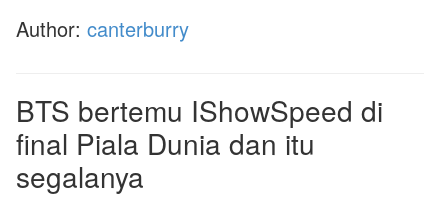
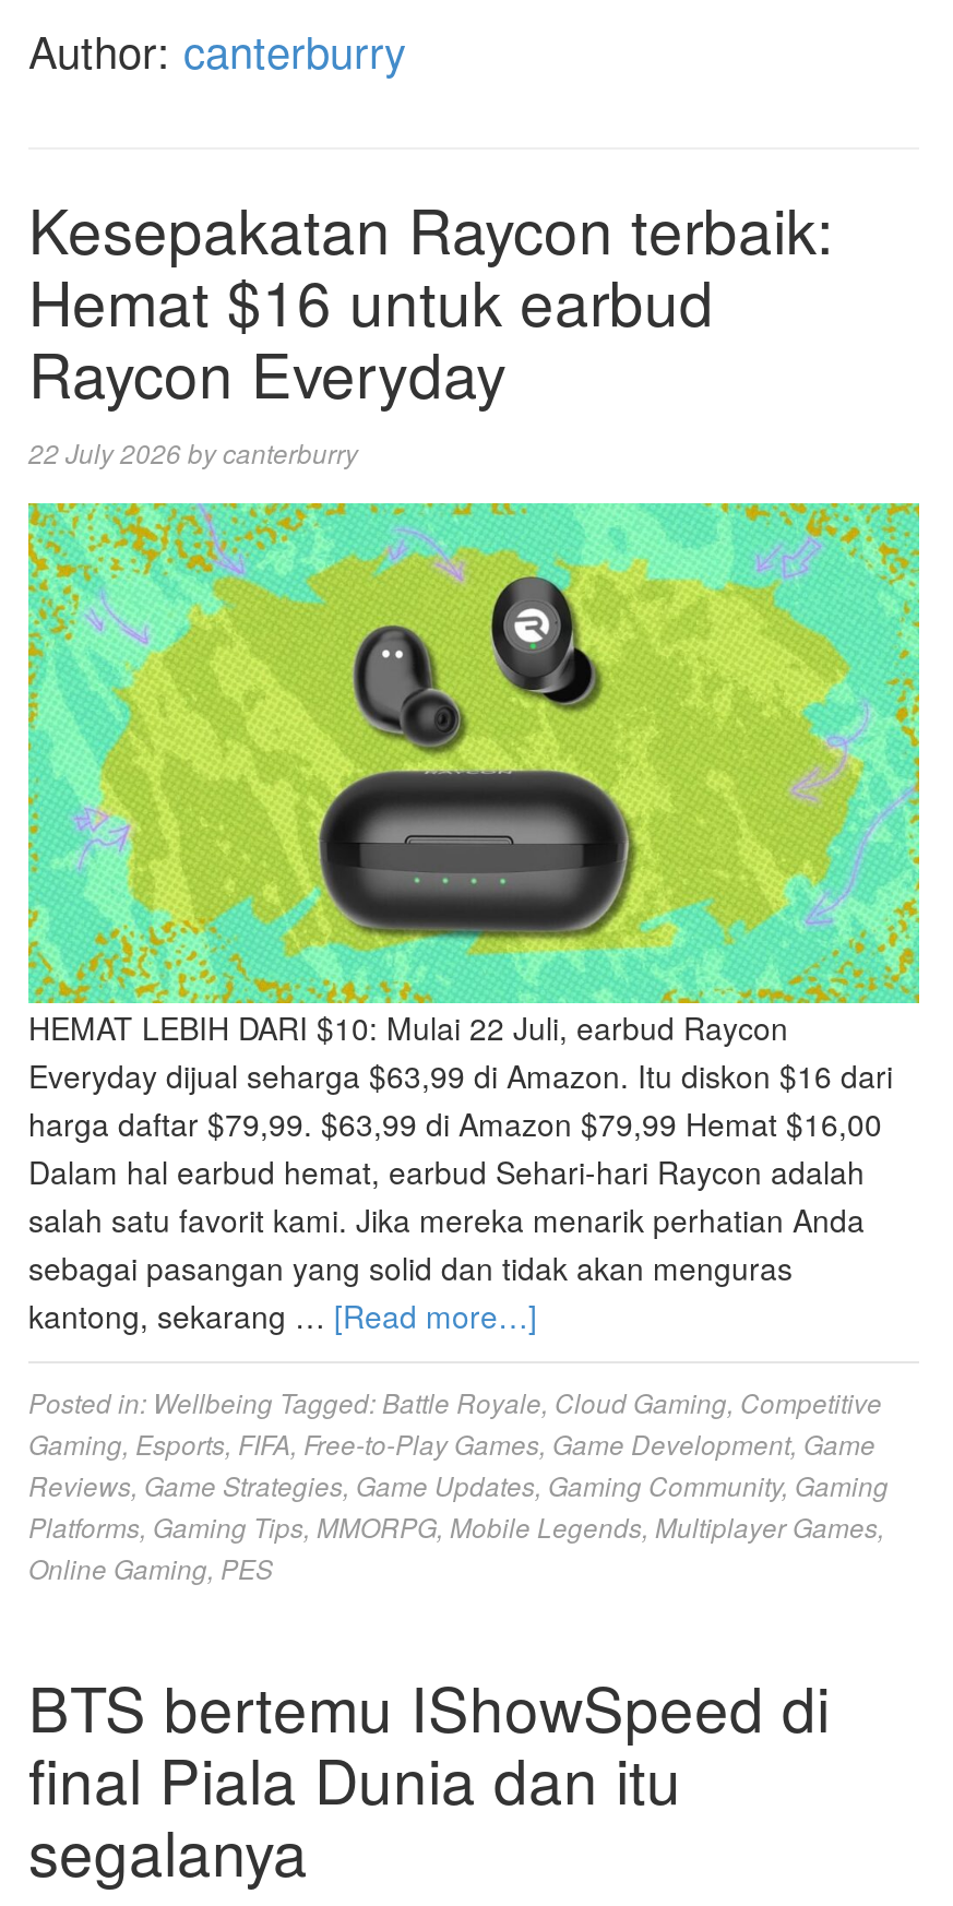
+ [image]
+ HEMAT LEBIH DARI $10: Mulai 22 Juli, earbud Raycon
+ Everyday dijual seharga $63,99 di Amazon. Itu diskon $16 dari
+ harga daftar $79,99. $63,99 di Amazon $79,99 Hemat $16,00
+ Dalam hal earbud hemat, earbud Sehari-hari Raycon adalah
+ salah satu favorit kami. Jika mereka menarik perhatian Anda
+ sebagai pasangan yang solid dan tidak akan menguras
+ kantong, sekarang … [Read more…]
+ Posted in: Wellbeing Tagged: Battle Royale, Cloud Gaming, Competitive
+ Gaming, Esports, FIFA, Free-to-Play Games, Game Development, Game
+ Reviews, Game Strategies, Game Updates, Gaming Community, Gaming
+ Platforms, Gaming Tips, MMORPG, Mobile Legends, Multiplayer Games,
+ Online Gaming, PES

+ Kesepakatan Raycon terbaik:
+ Hemat $16 untuk earbud
+ Raycon Everyday
+ 22 July 2026 by canterburry
